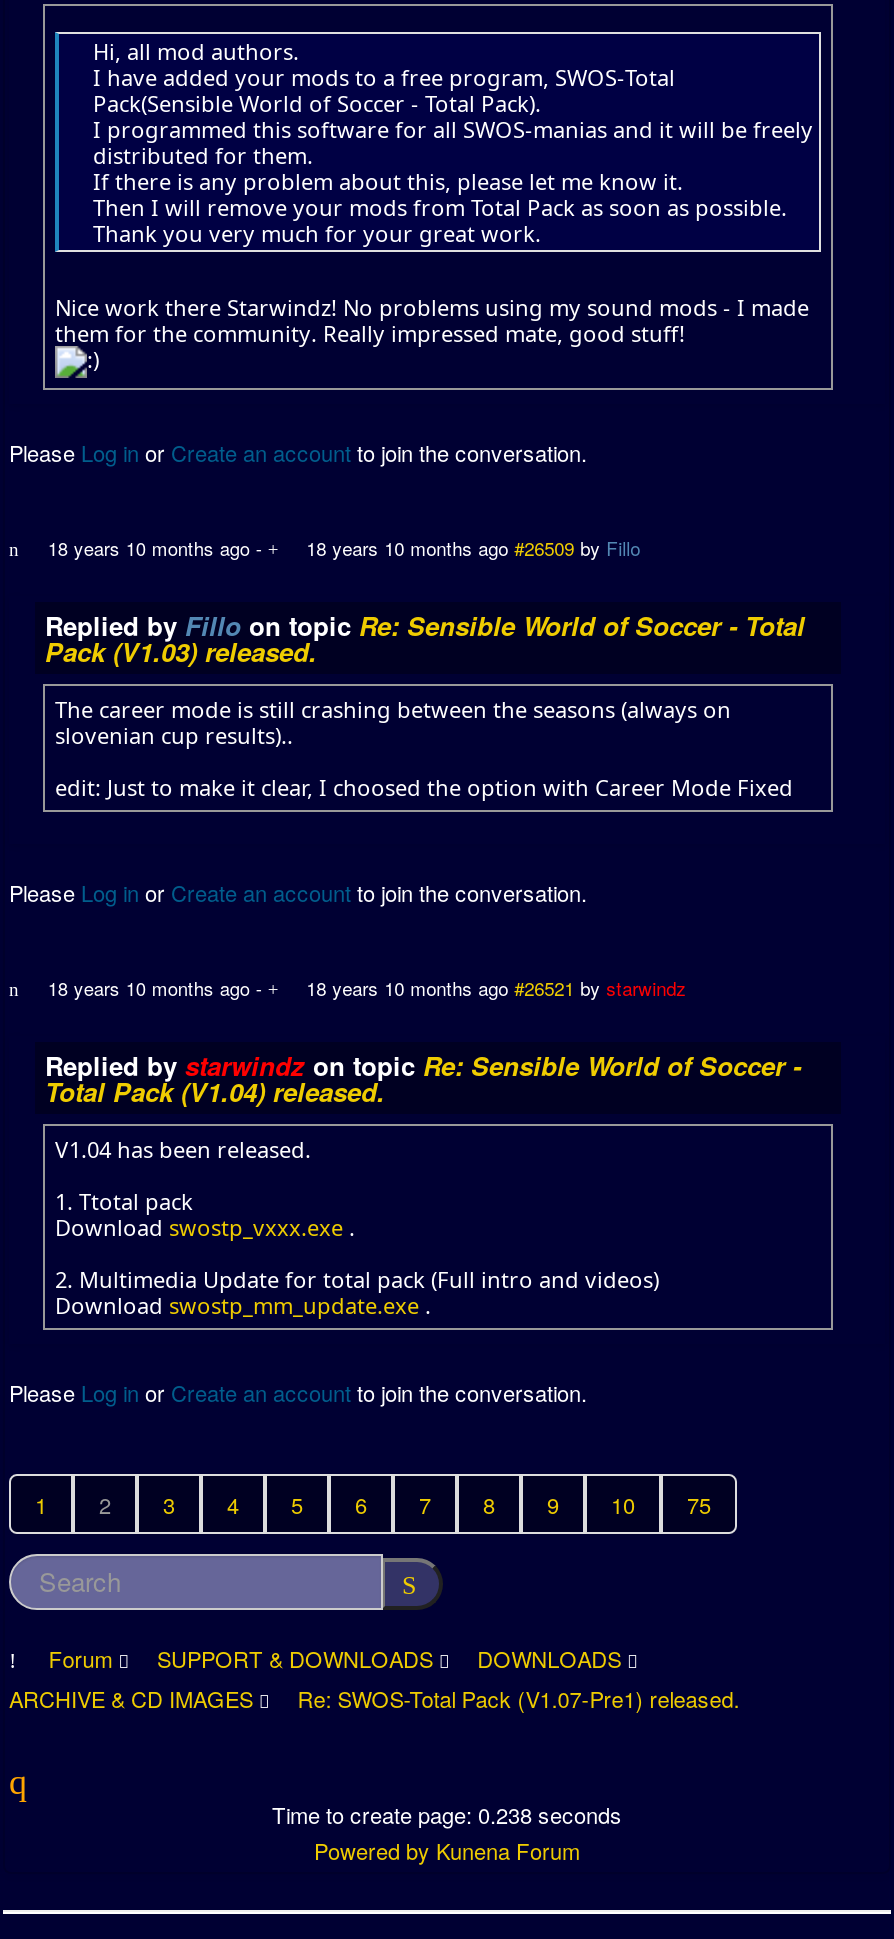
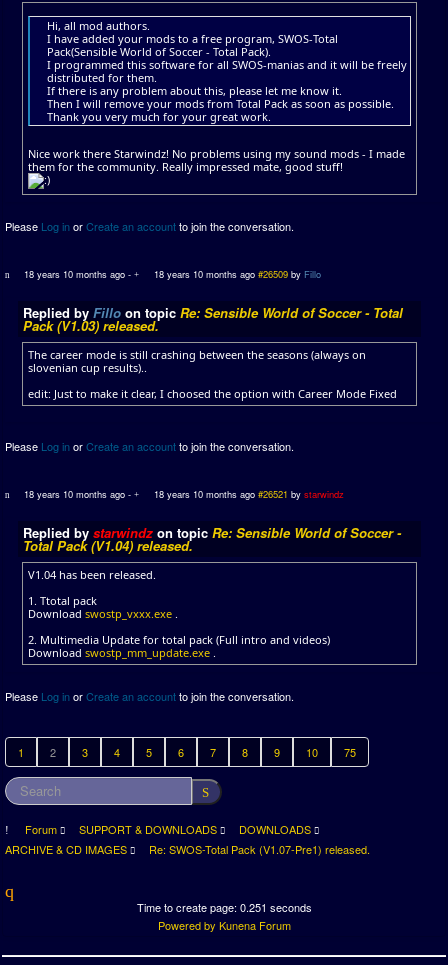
- Time to create page: 0.238 seconds
+ Time to create page: 0.251 seconds
